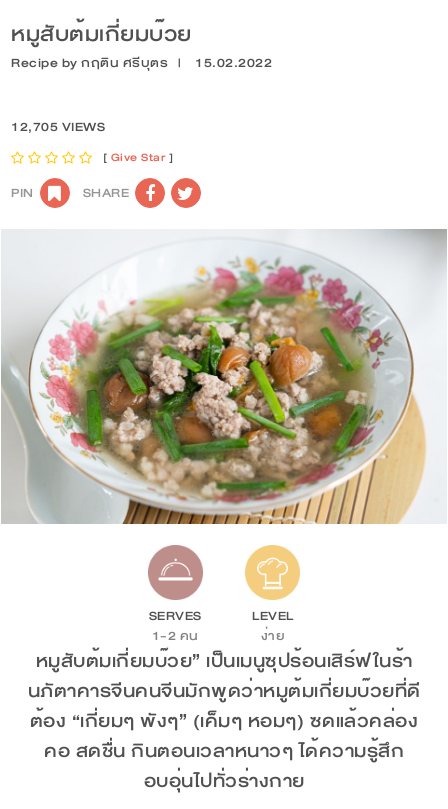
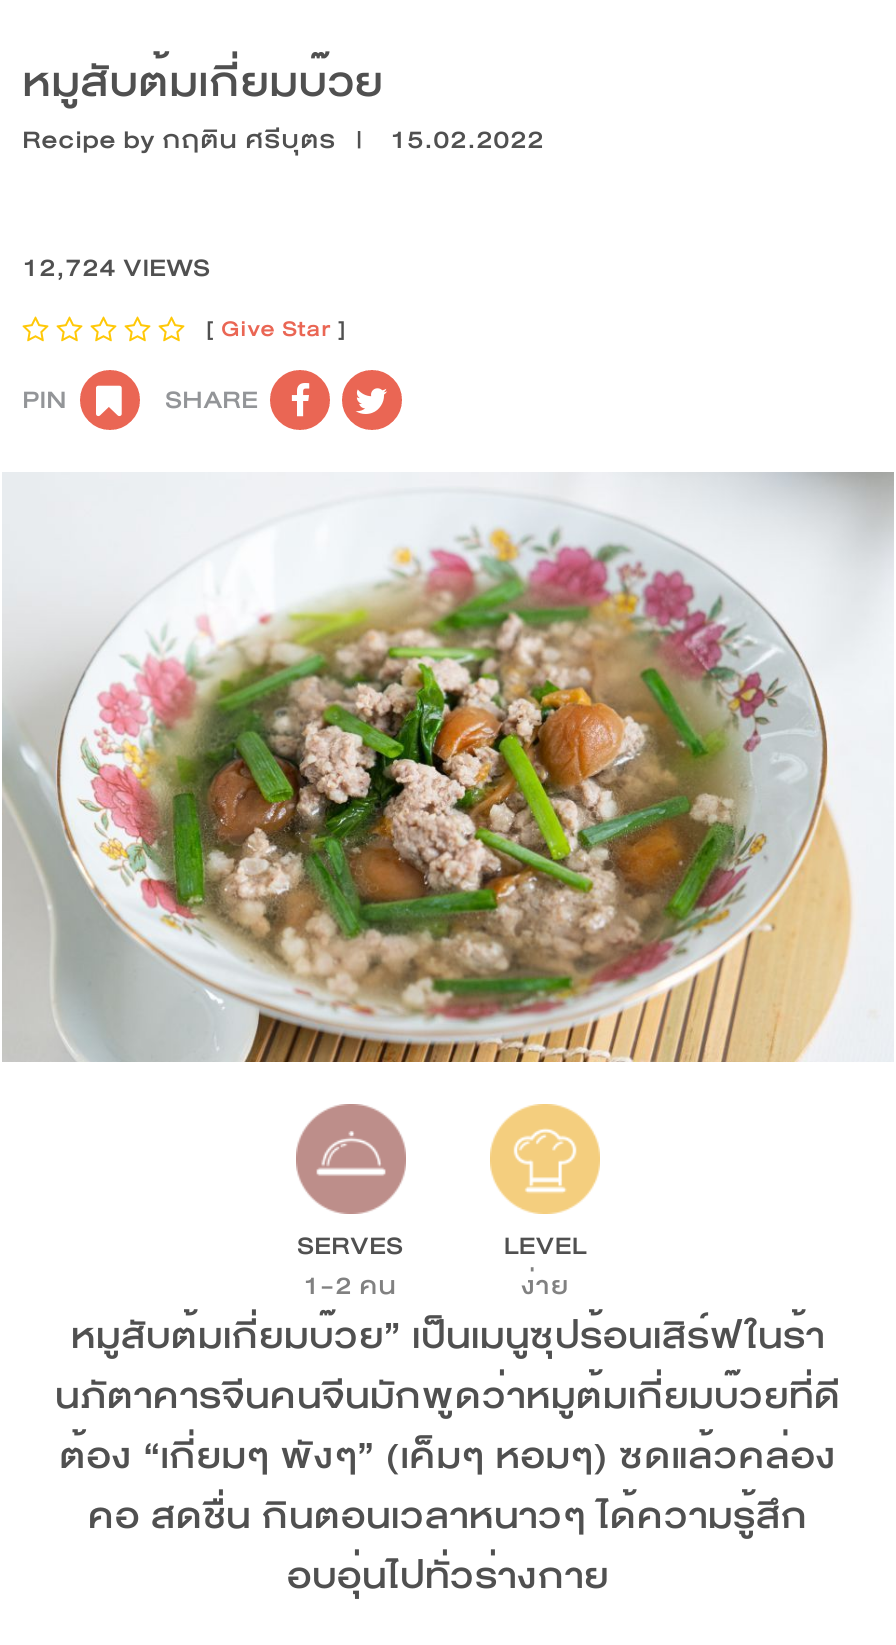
- 12,705 VIEWS
+ 12,724 VIEWS
